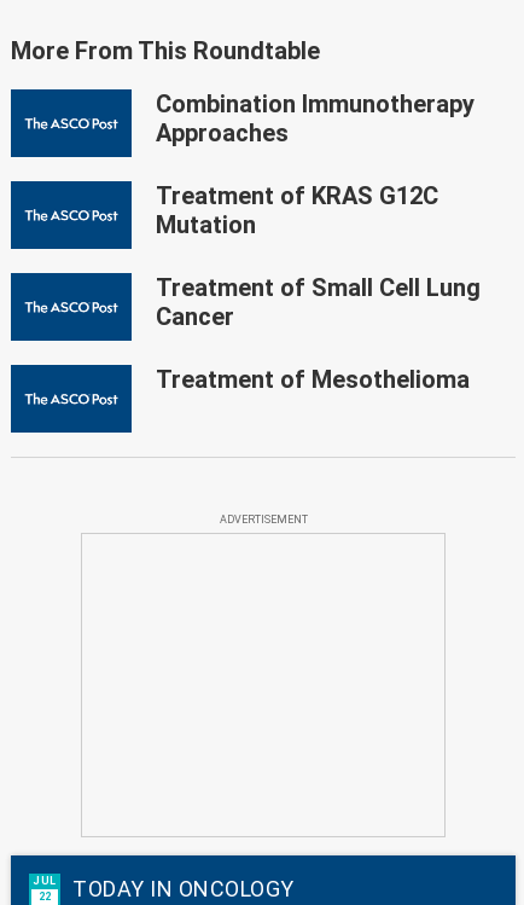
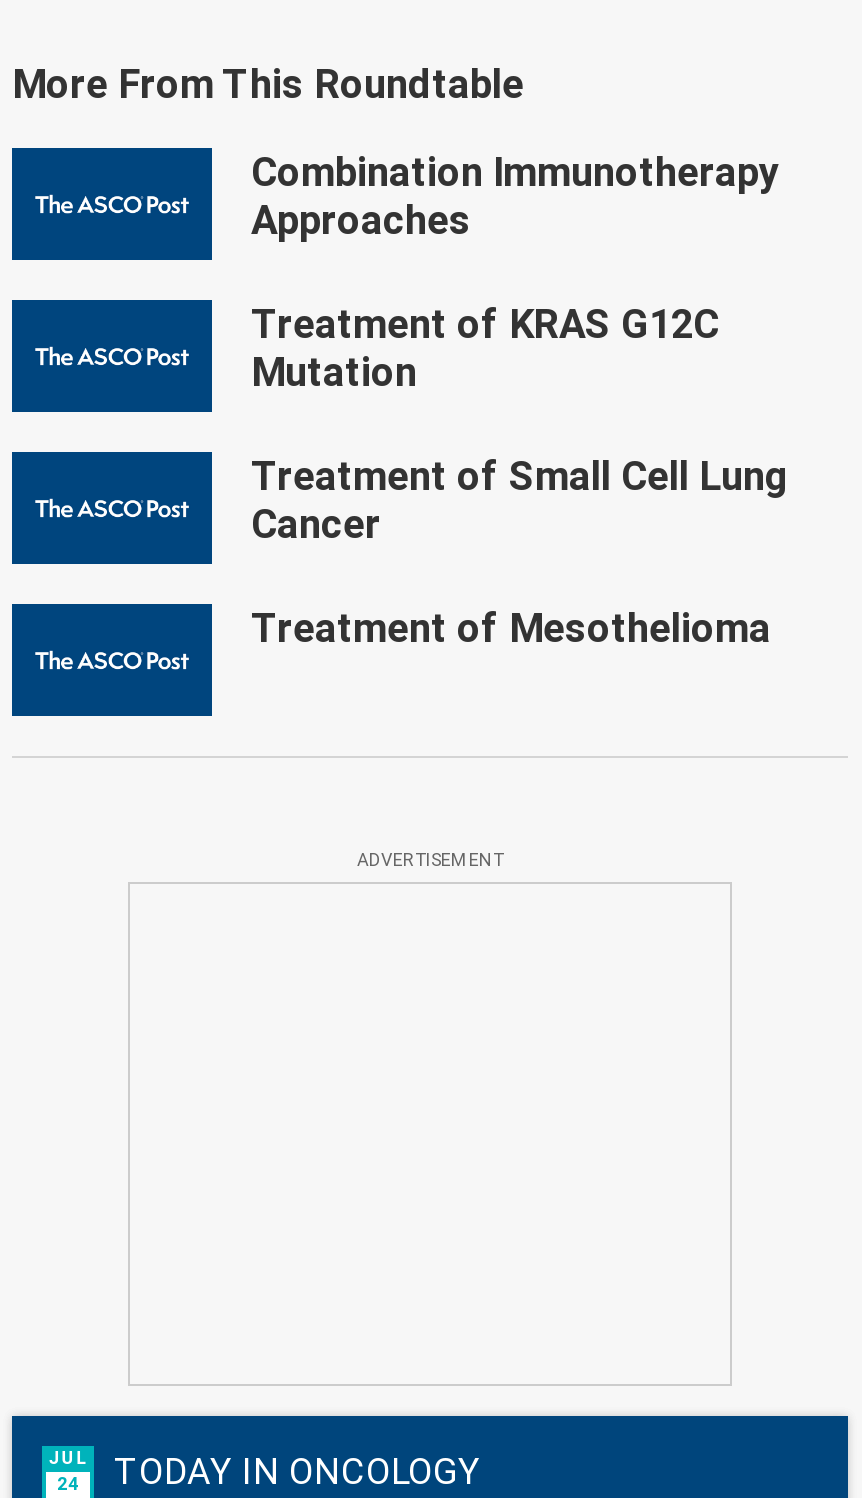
- 22
+ 24
